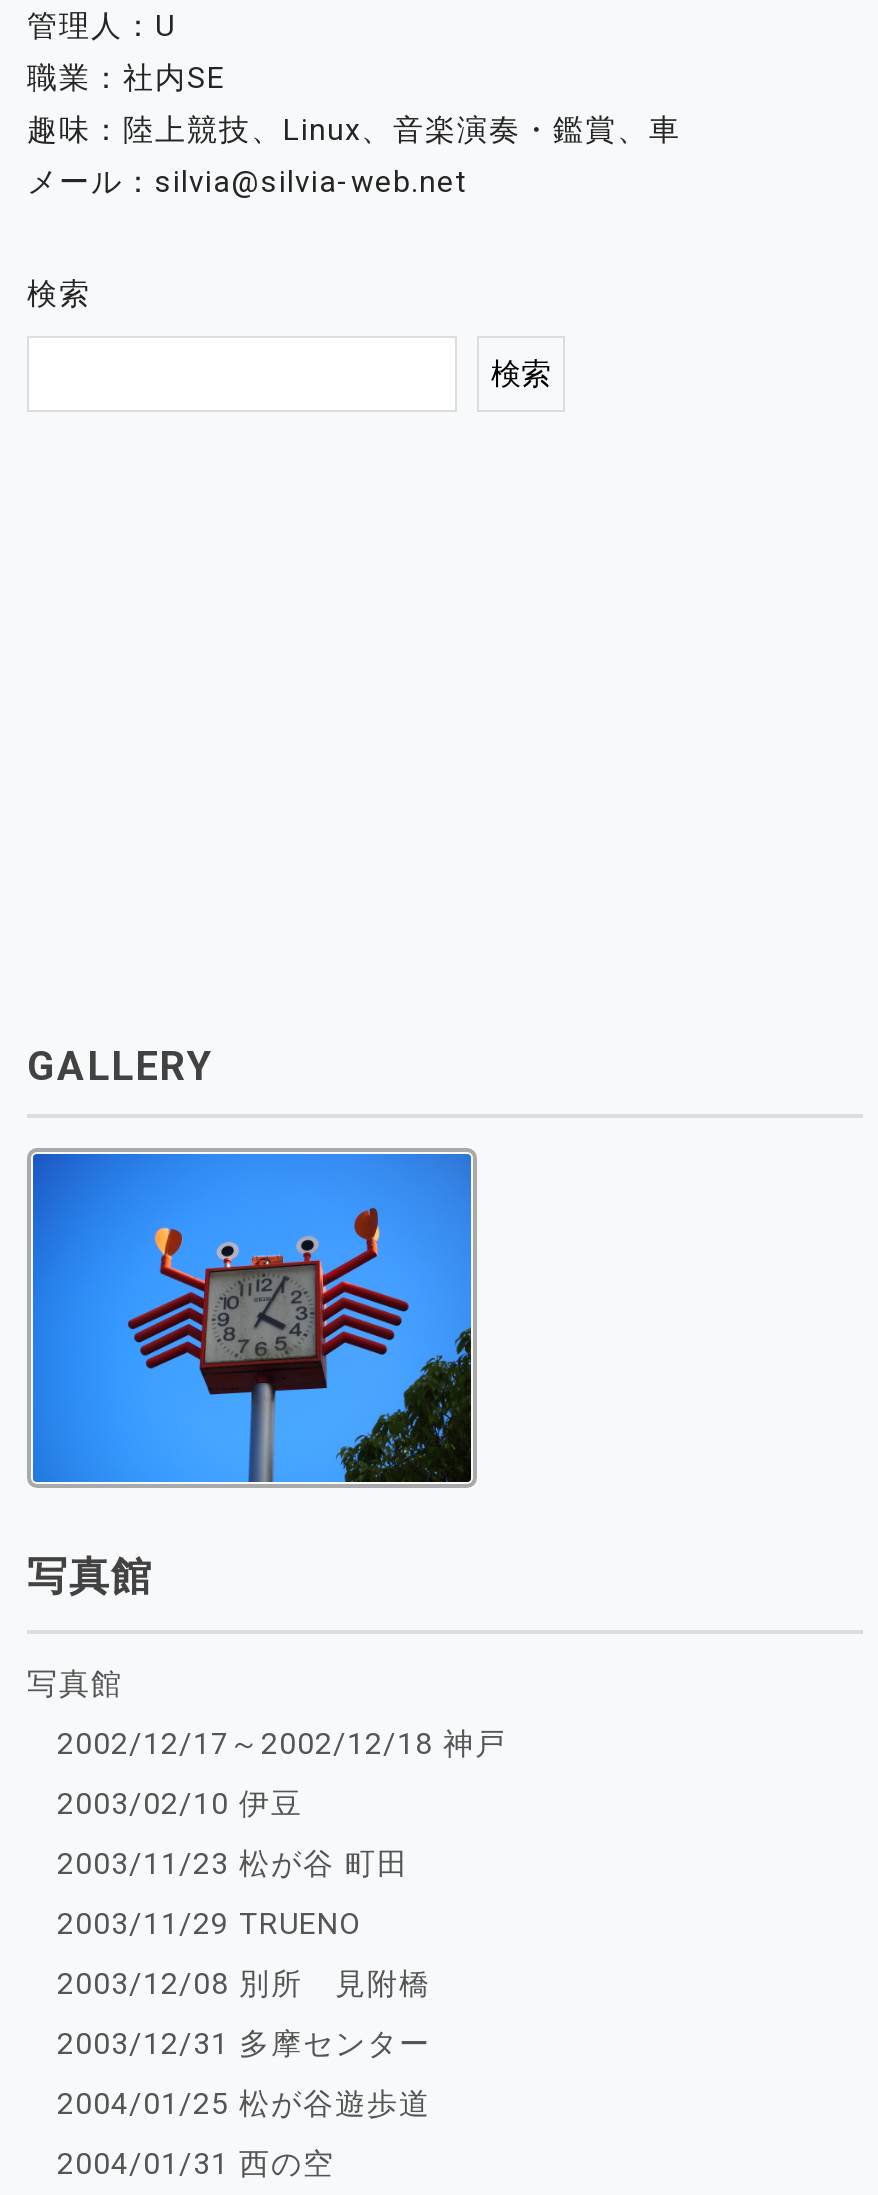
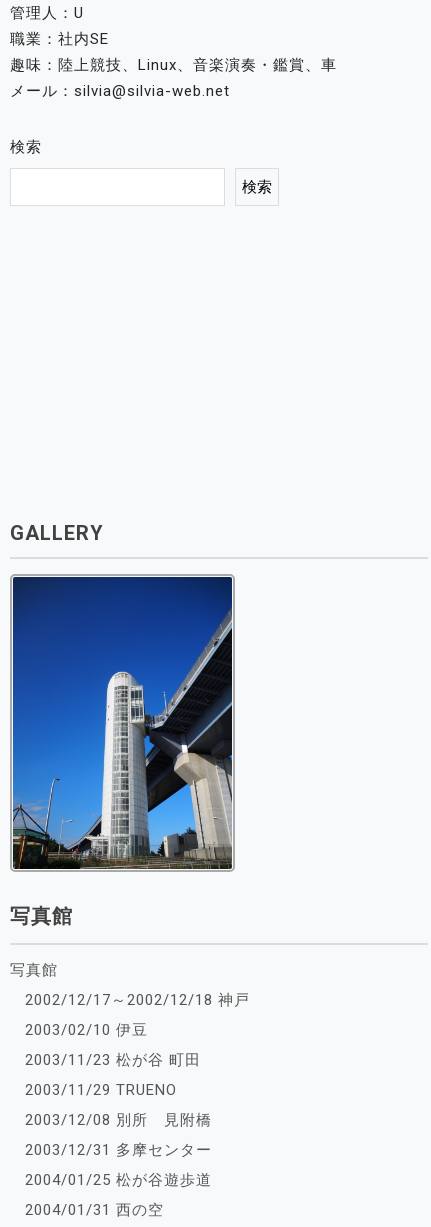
- [image]
+ [image]
